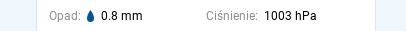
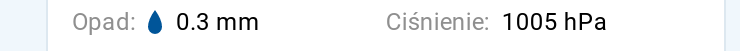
- Opad: 0.8 mm
+ Opad: 0.3 mm

- Ciśnienie: 1003 hPa
+ Ciśnienie: 1005 hPa
